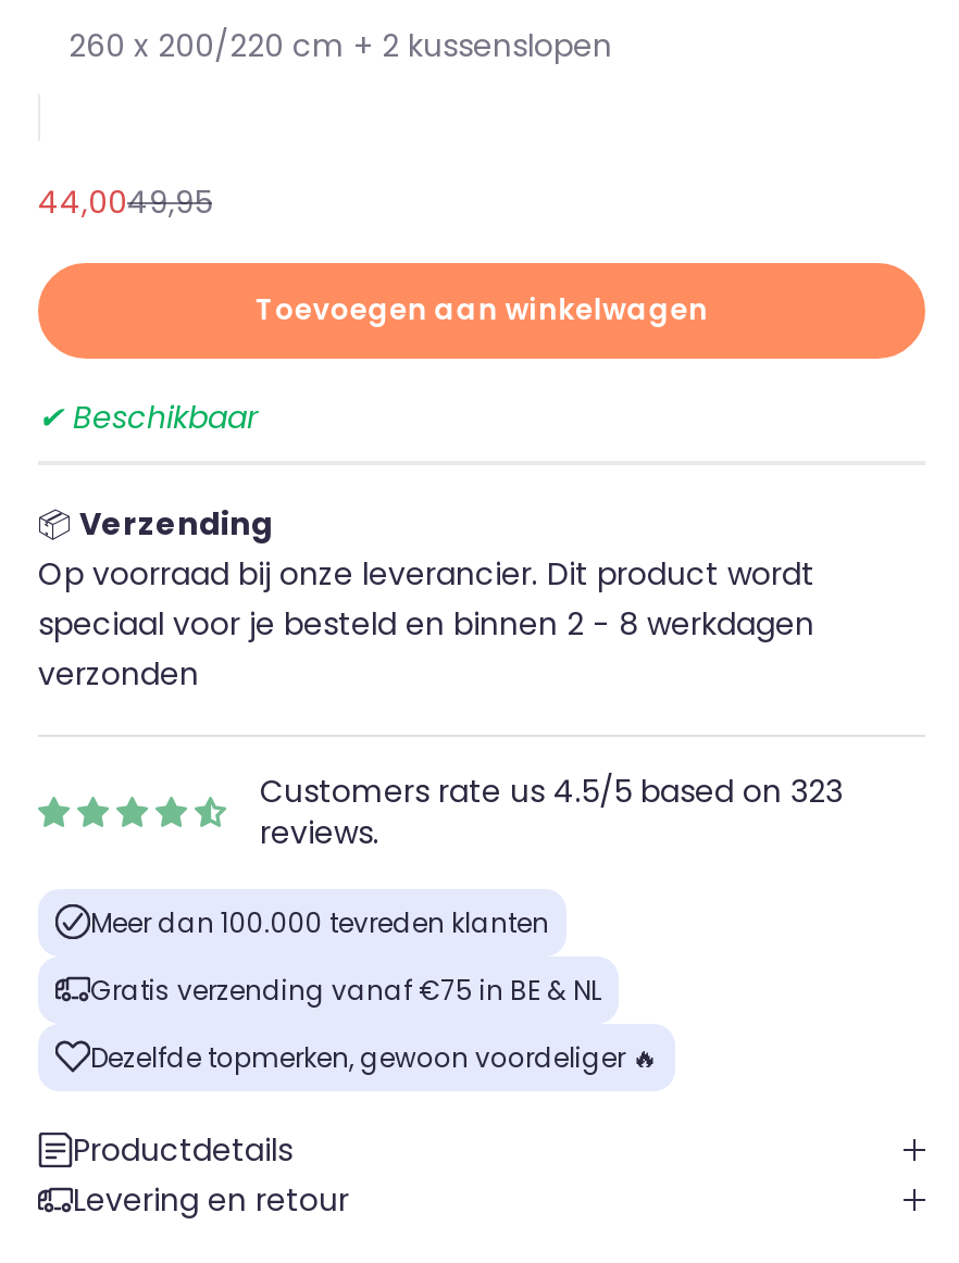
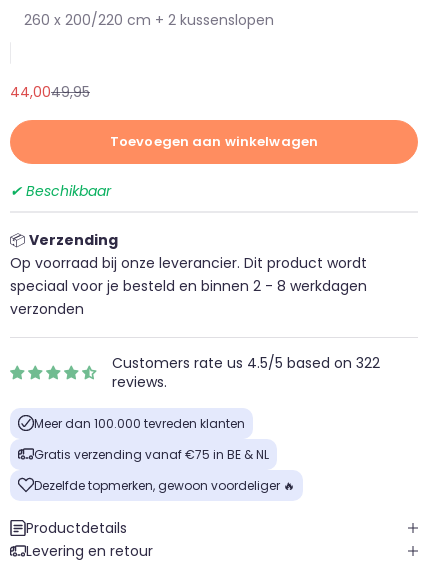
- Customers rate us 4.5/5 based on 323
+ Customers rate us 4.5/5 based on 322
